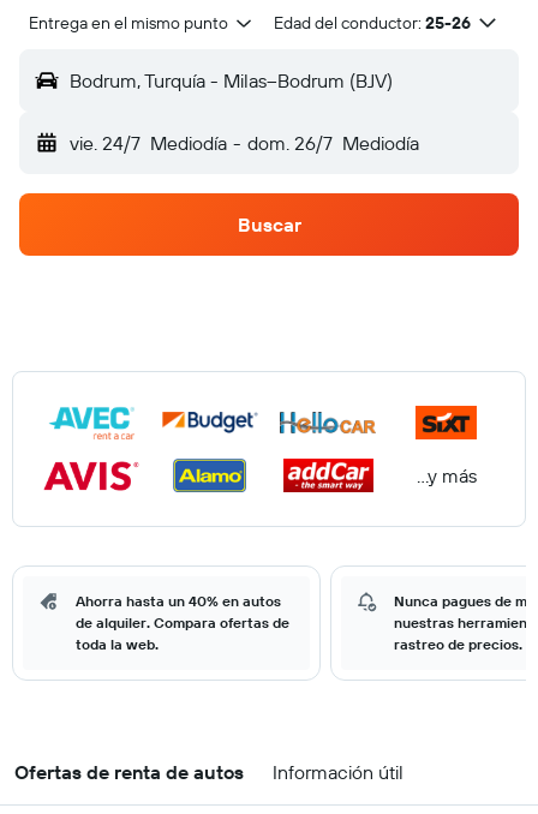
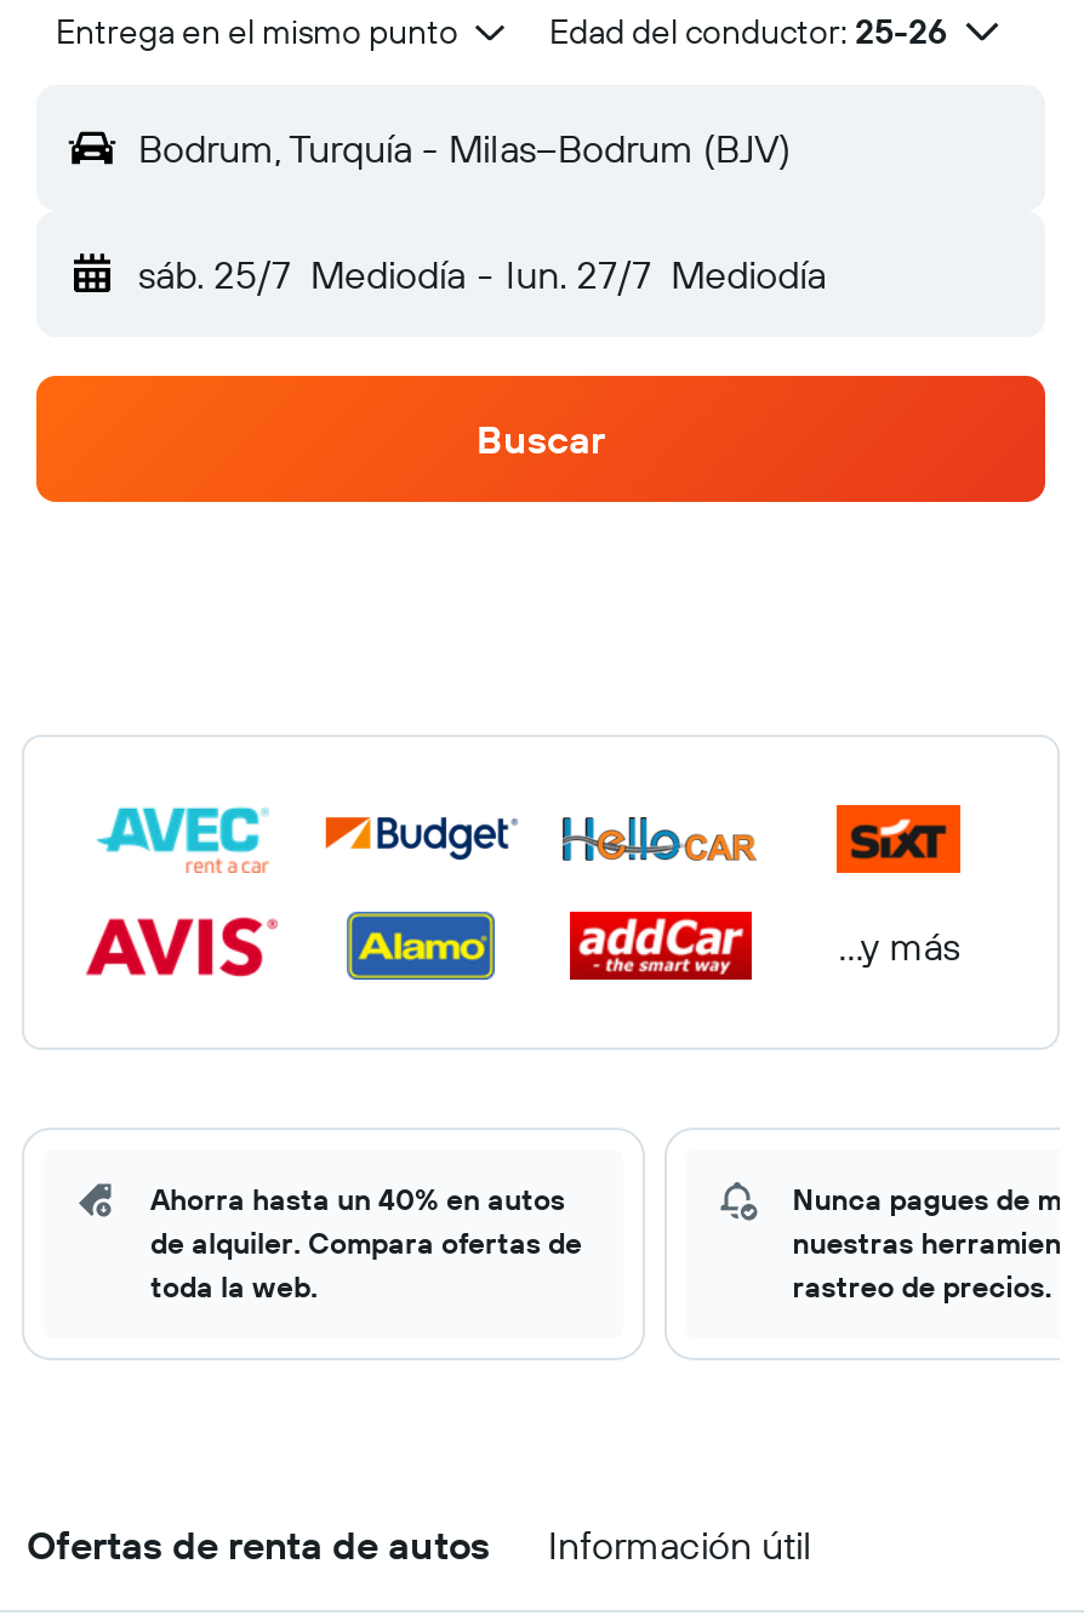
- vie. 24/7 Mediodía - dom. 26/7 Mediodía
+ sáb. 25/7 Mediodía - lun. 27/7 Mediodía
